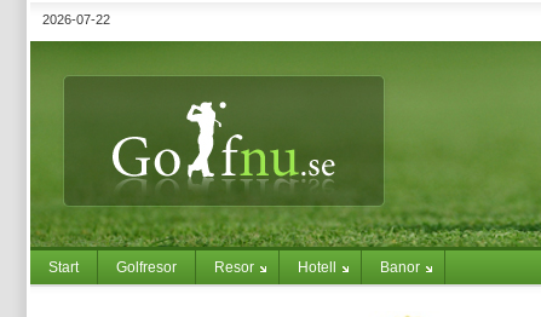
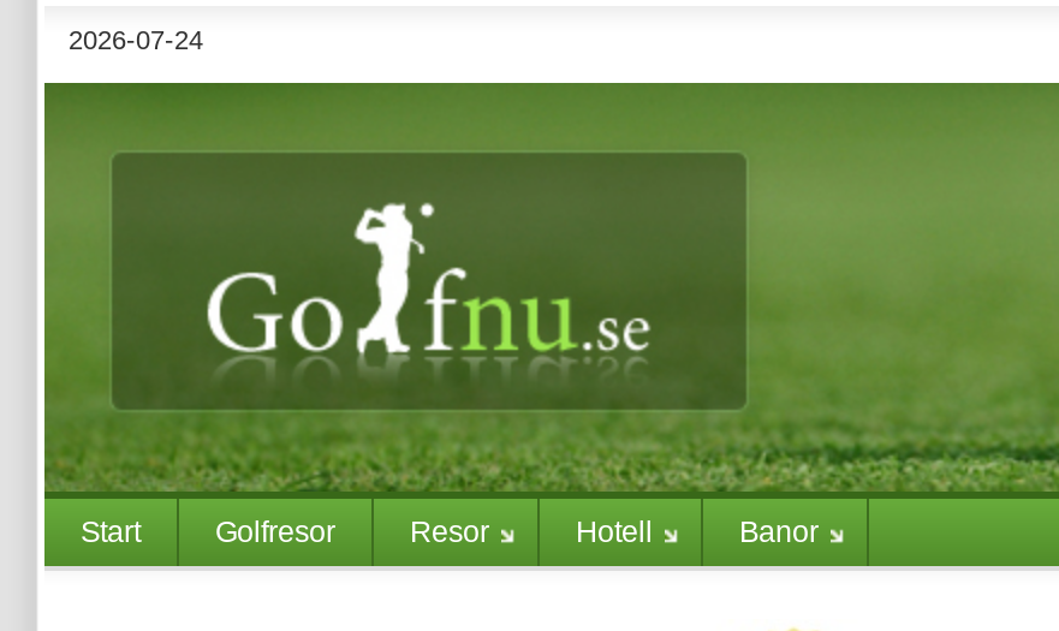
- 2026-07-22
+ 2026-07-24
